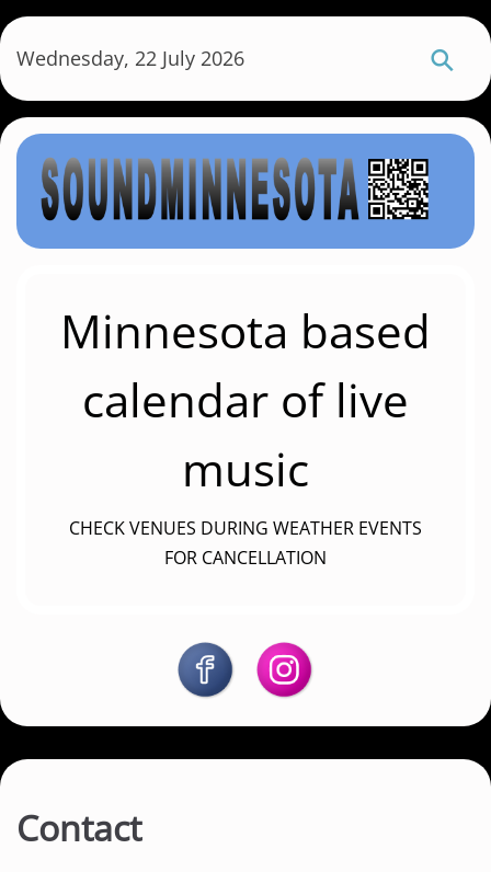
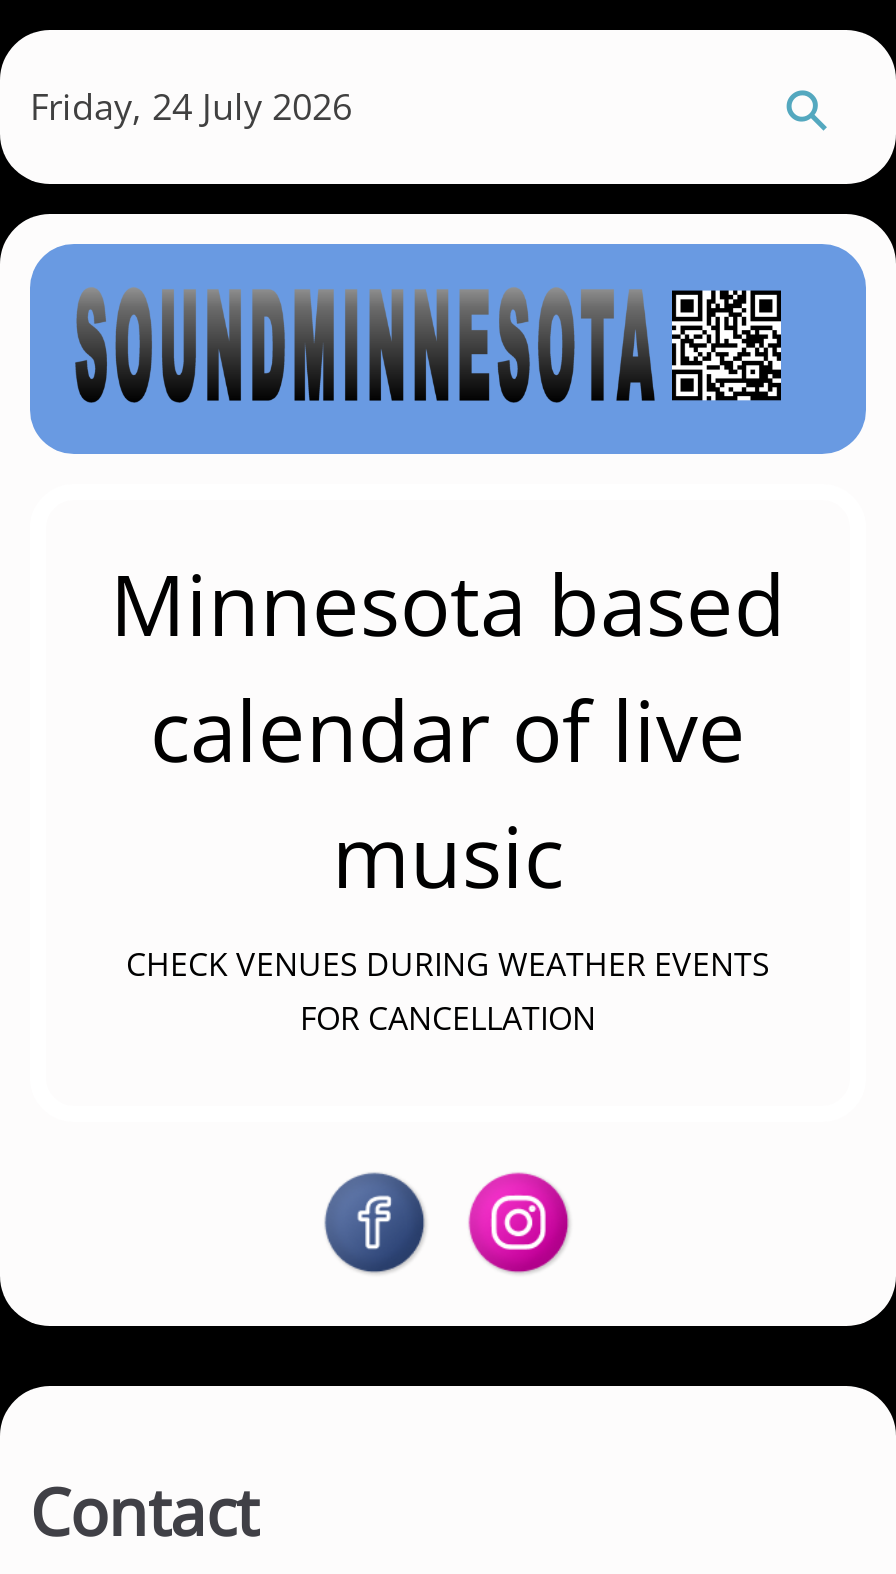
- Wednesday, 22 July 2026
+ Friday, 24 July 2026
